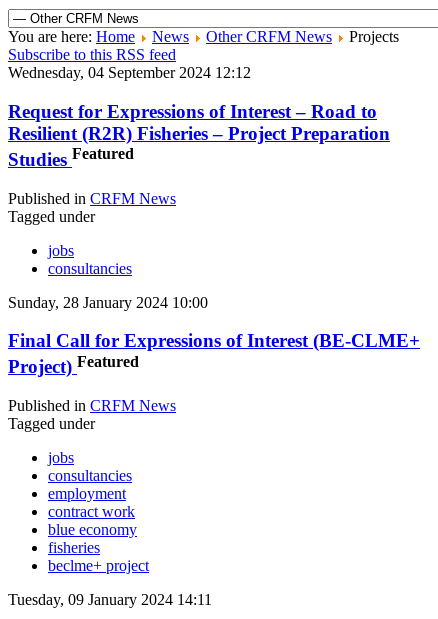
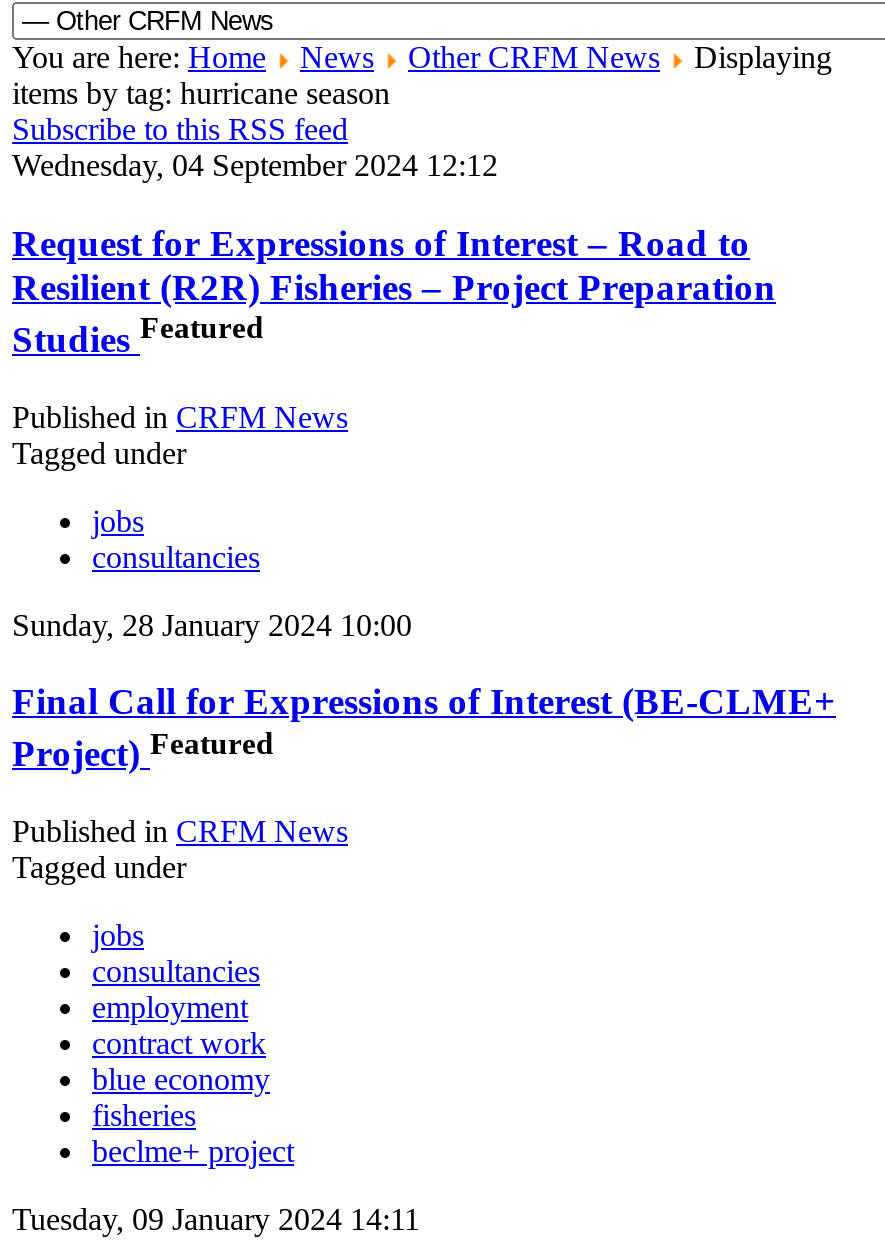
- Projects
+ Displaying
+ items by tag: hurricane season
